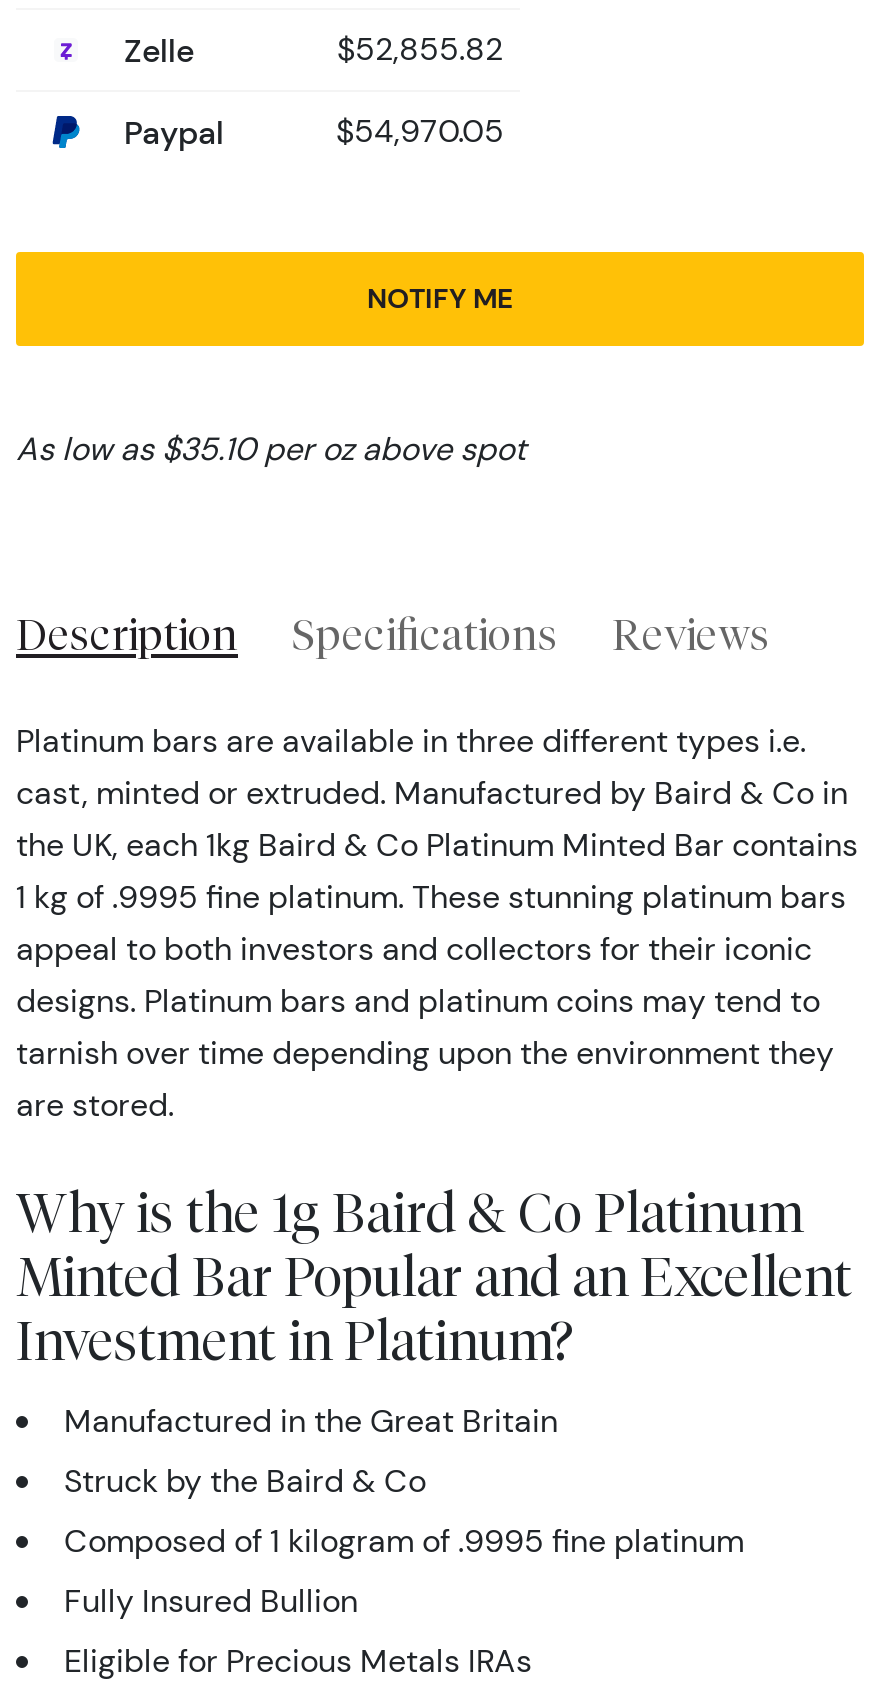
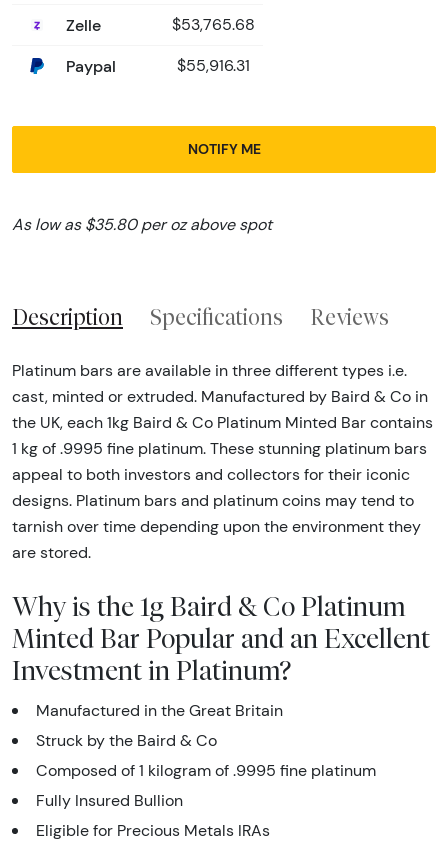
- $52,855.82
+ $53,765.68

- $54,970.05
+ $55,916.31

- As low as $35.10 per oz above spot
+ As low as $35.80 per oz above spot
